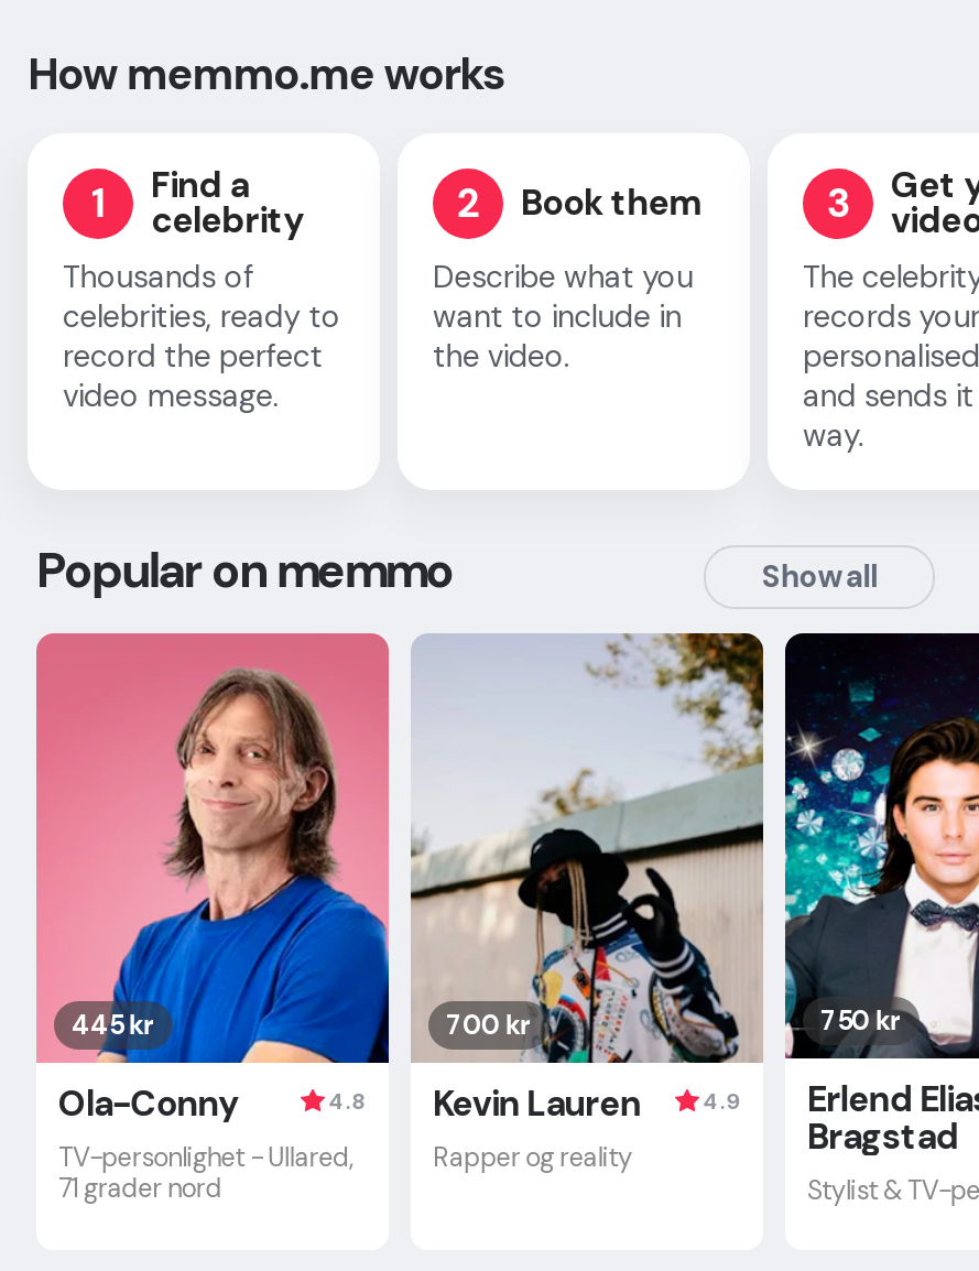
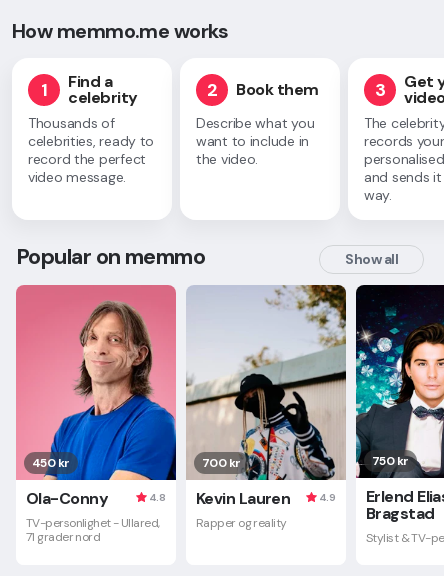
- 445 kr
+ 450 kr
